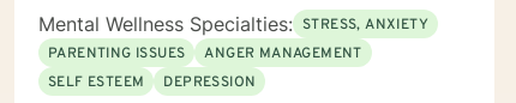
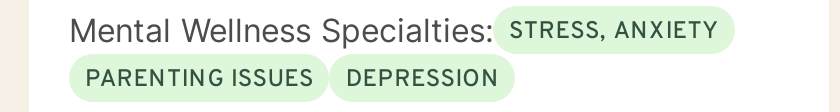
- ANGER MANAGEMENT
- SELF ESTEEM
